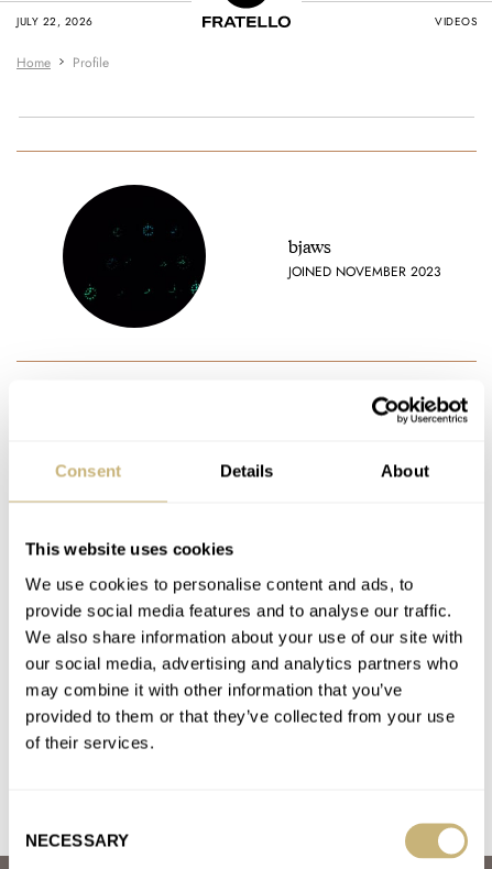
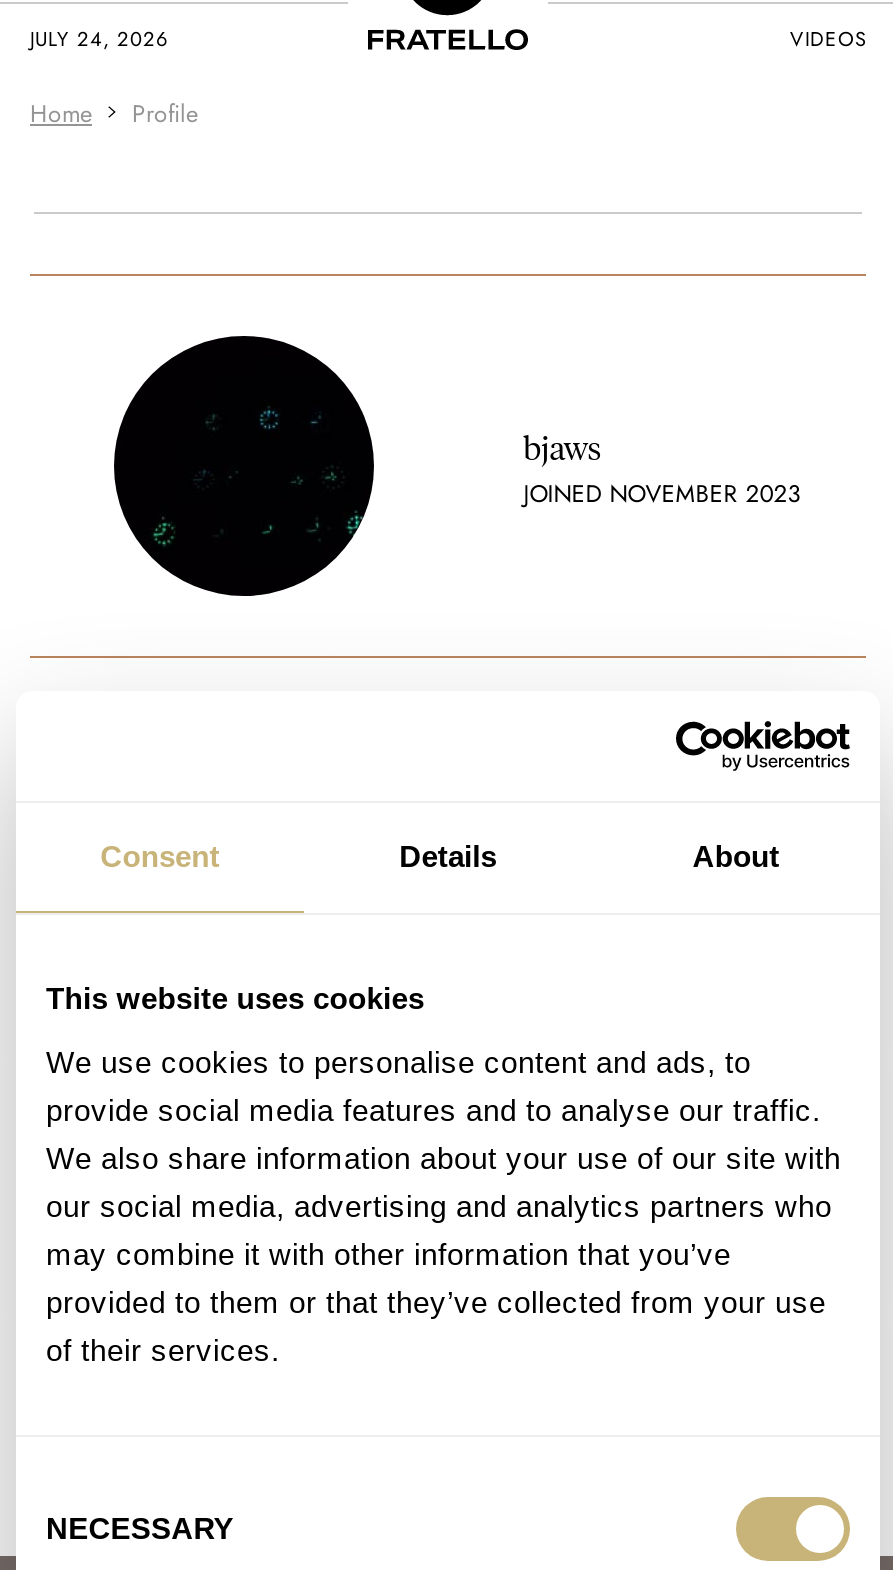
- JULY 22, 2026
+ JULY 24, 2026
